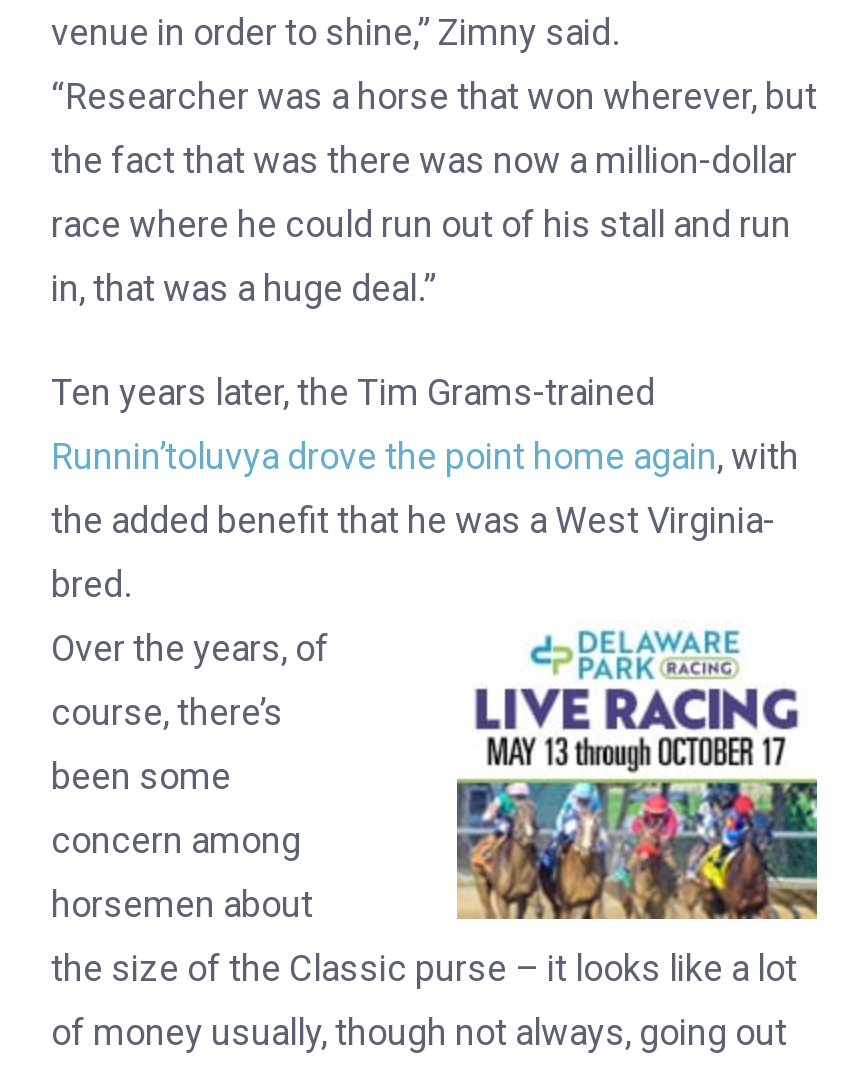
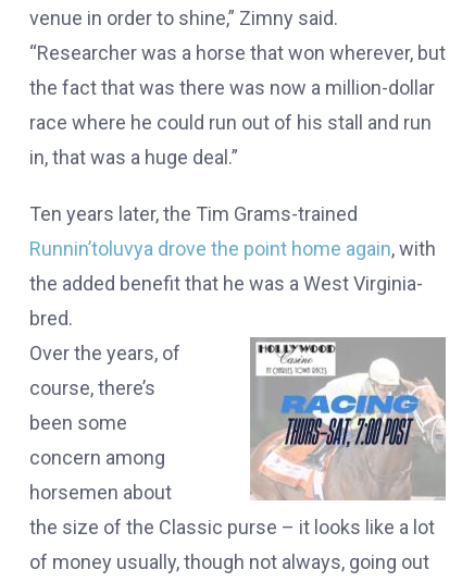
- [image]
+ [image]
